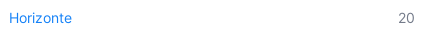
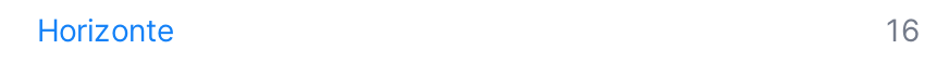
- 20
+ 16
